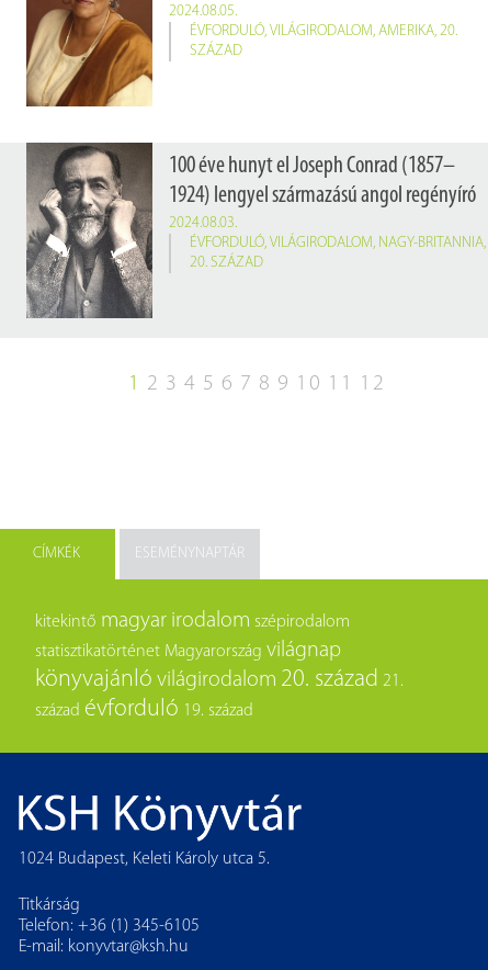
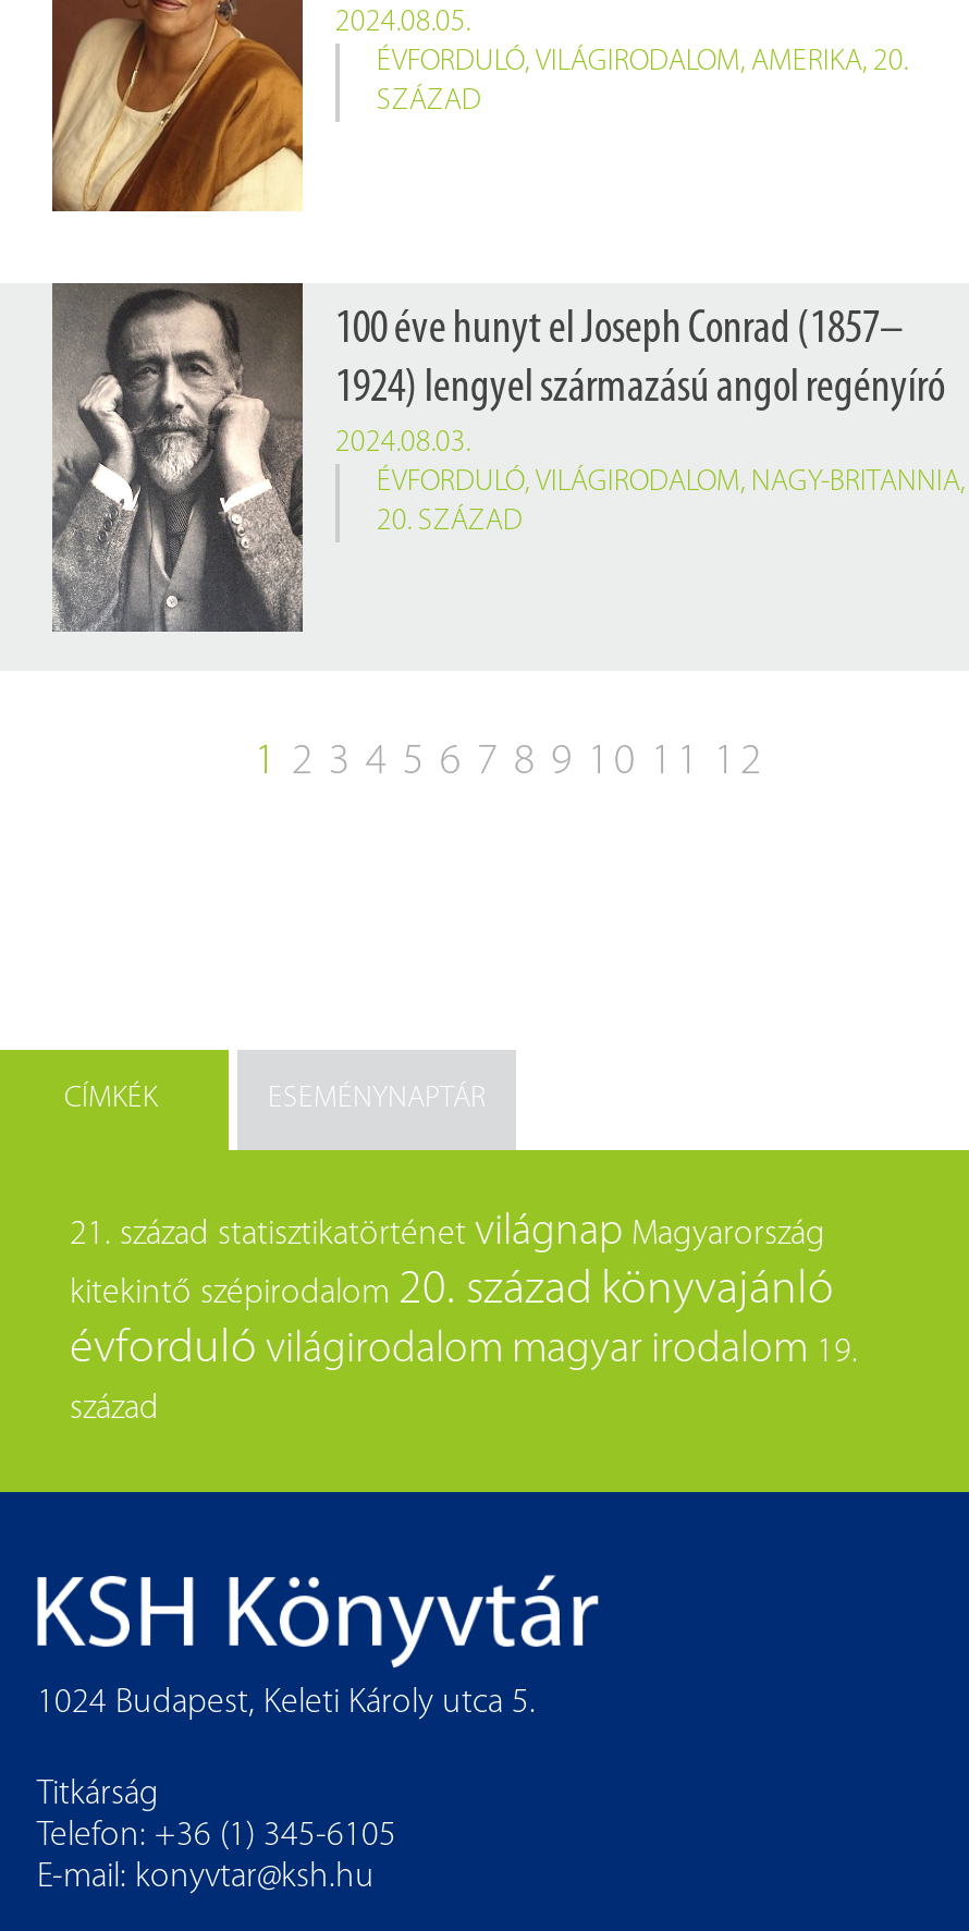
- kitekintő magyar irodalom szépirodalom
- statisztikatörténet Magyarország világnap
- könyvajánló világirodalom 20. század 21.
- század évforduló 19. század
+ 21. század statisztikatörténet világnap Magyarország
+ kitekintő szépirodalom 20. század könyvajánló
+ évforduló világirodalom magyar irodalom 19.
+ század
